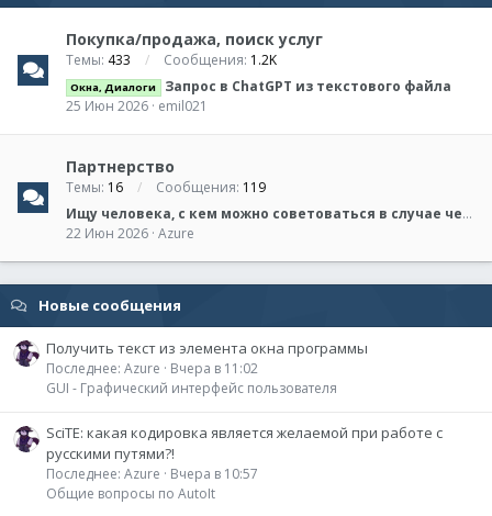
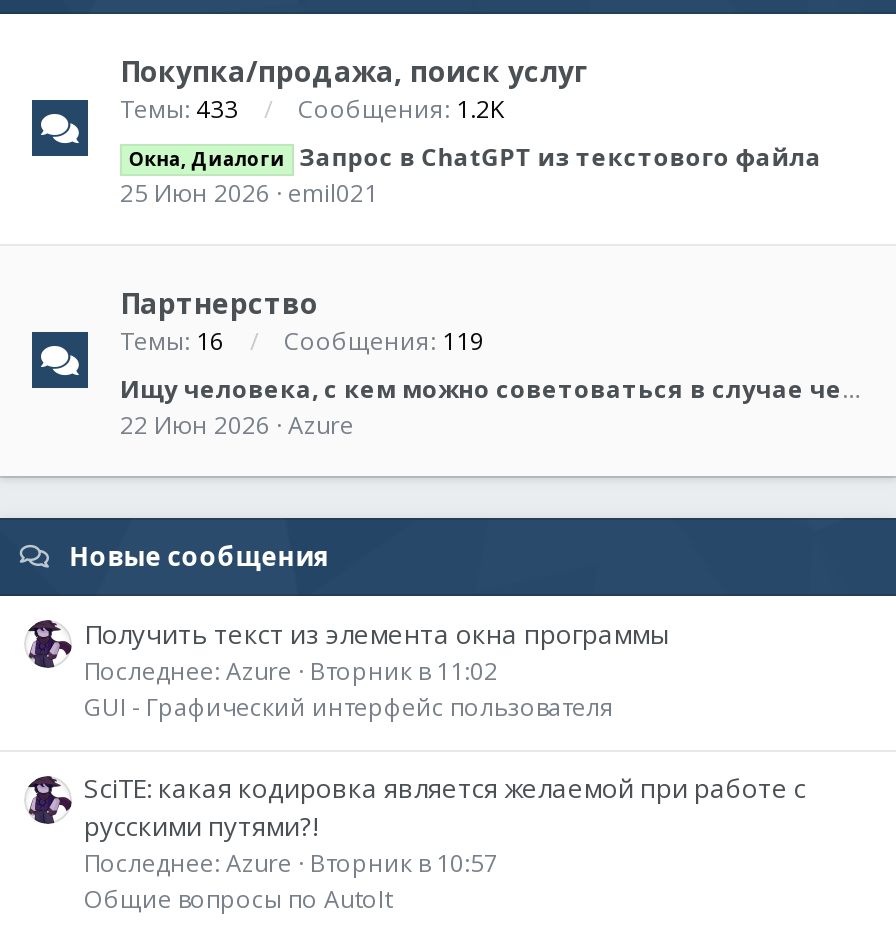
- Последнее: Azure Вчера в 11:02
+ Последнее: Azure Вторник в 11:02

- Последнее: Azure Вчера в 10:57
+ Последнее: Azure Вторник в 10:57
